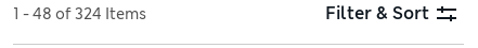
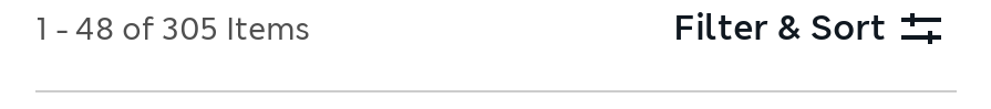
- 1 - 48 of 324 Items
+ 1 - 48 of 305 Items
